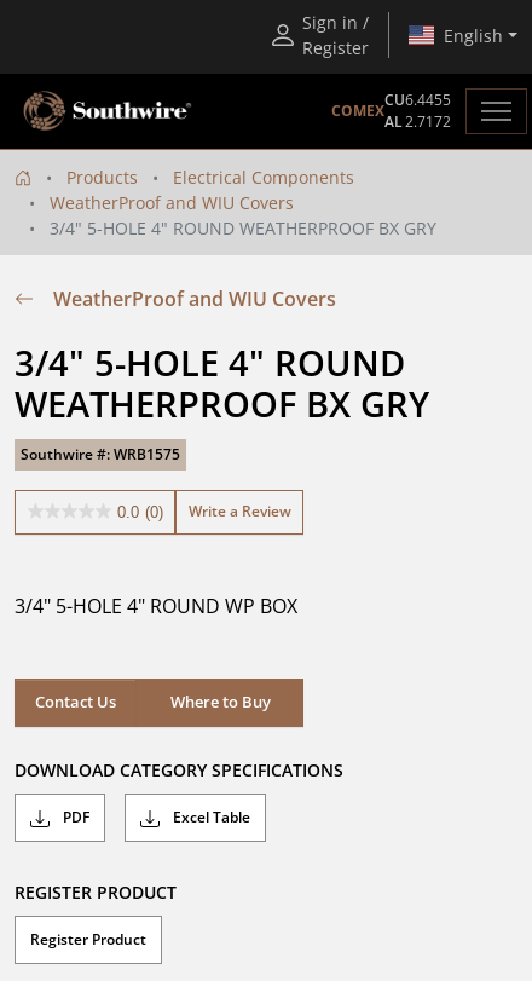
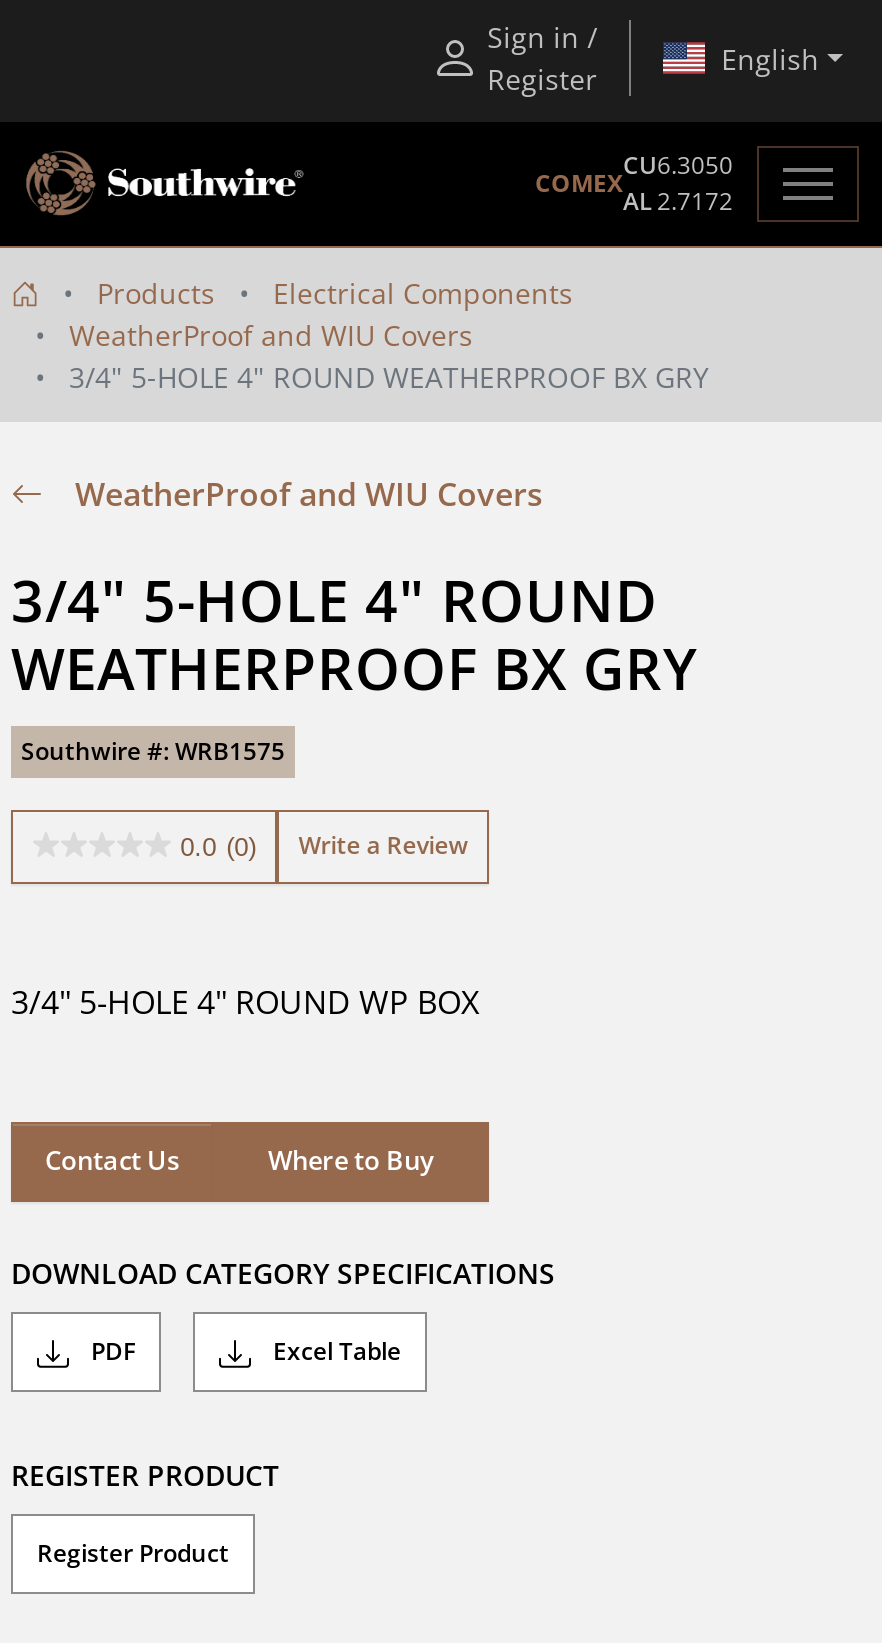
- CU6.4455
+ CU6.3050
